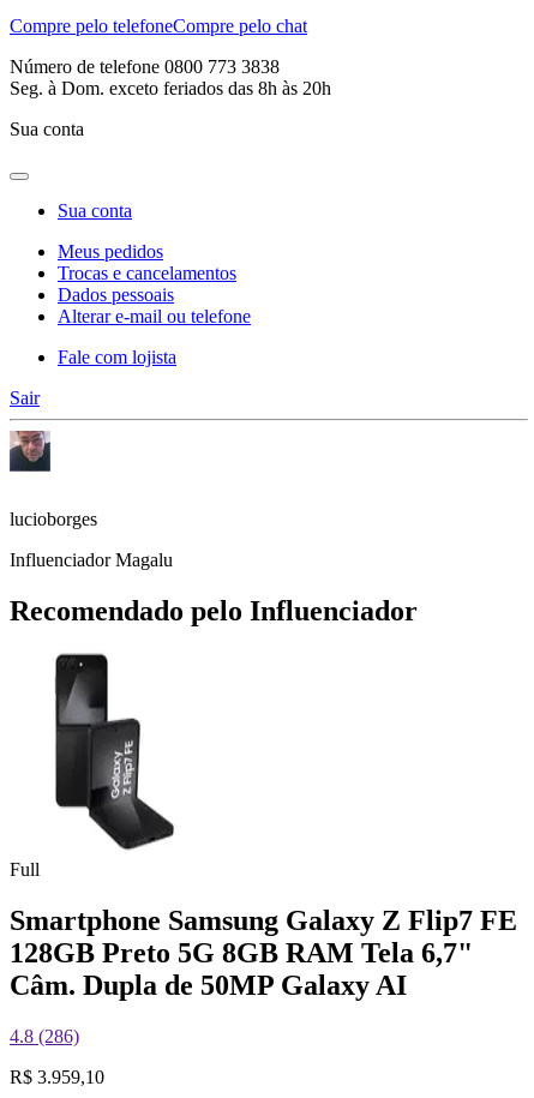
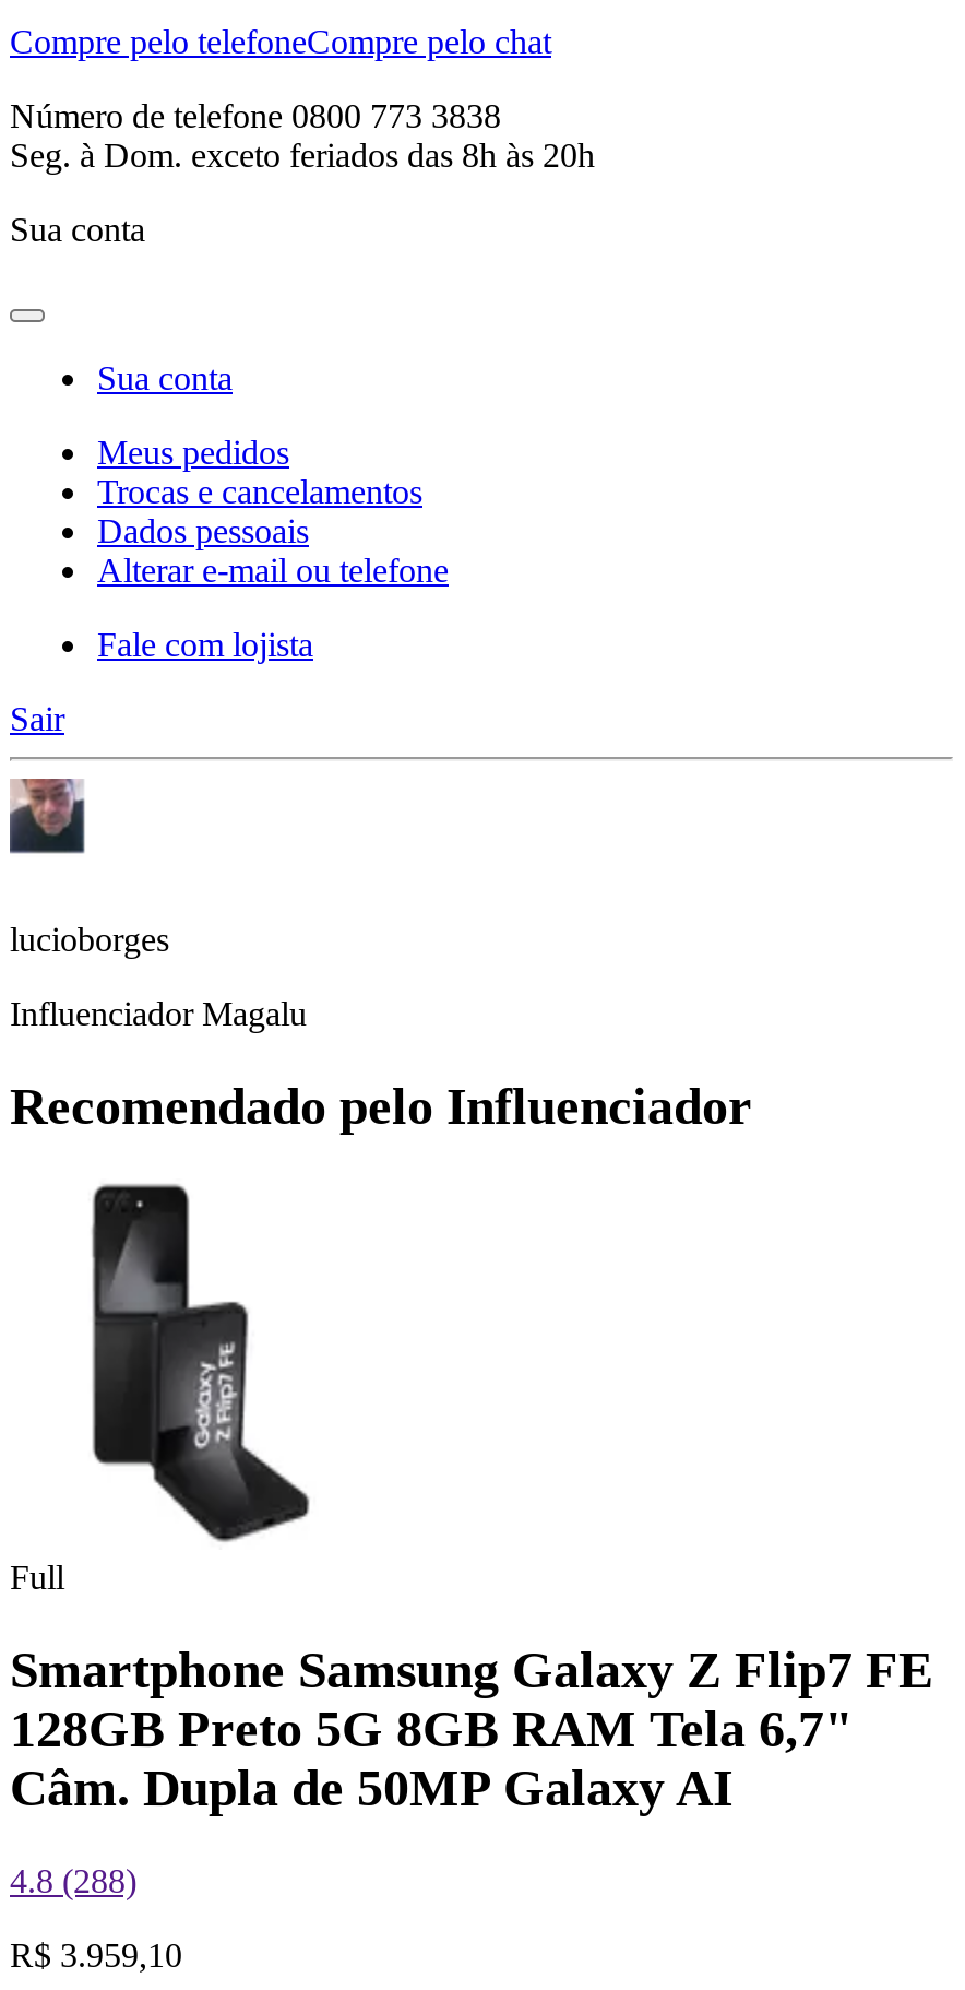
- 4.8 (286)
+ 4.8 (288)
